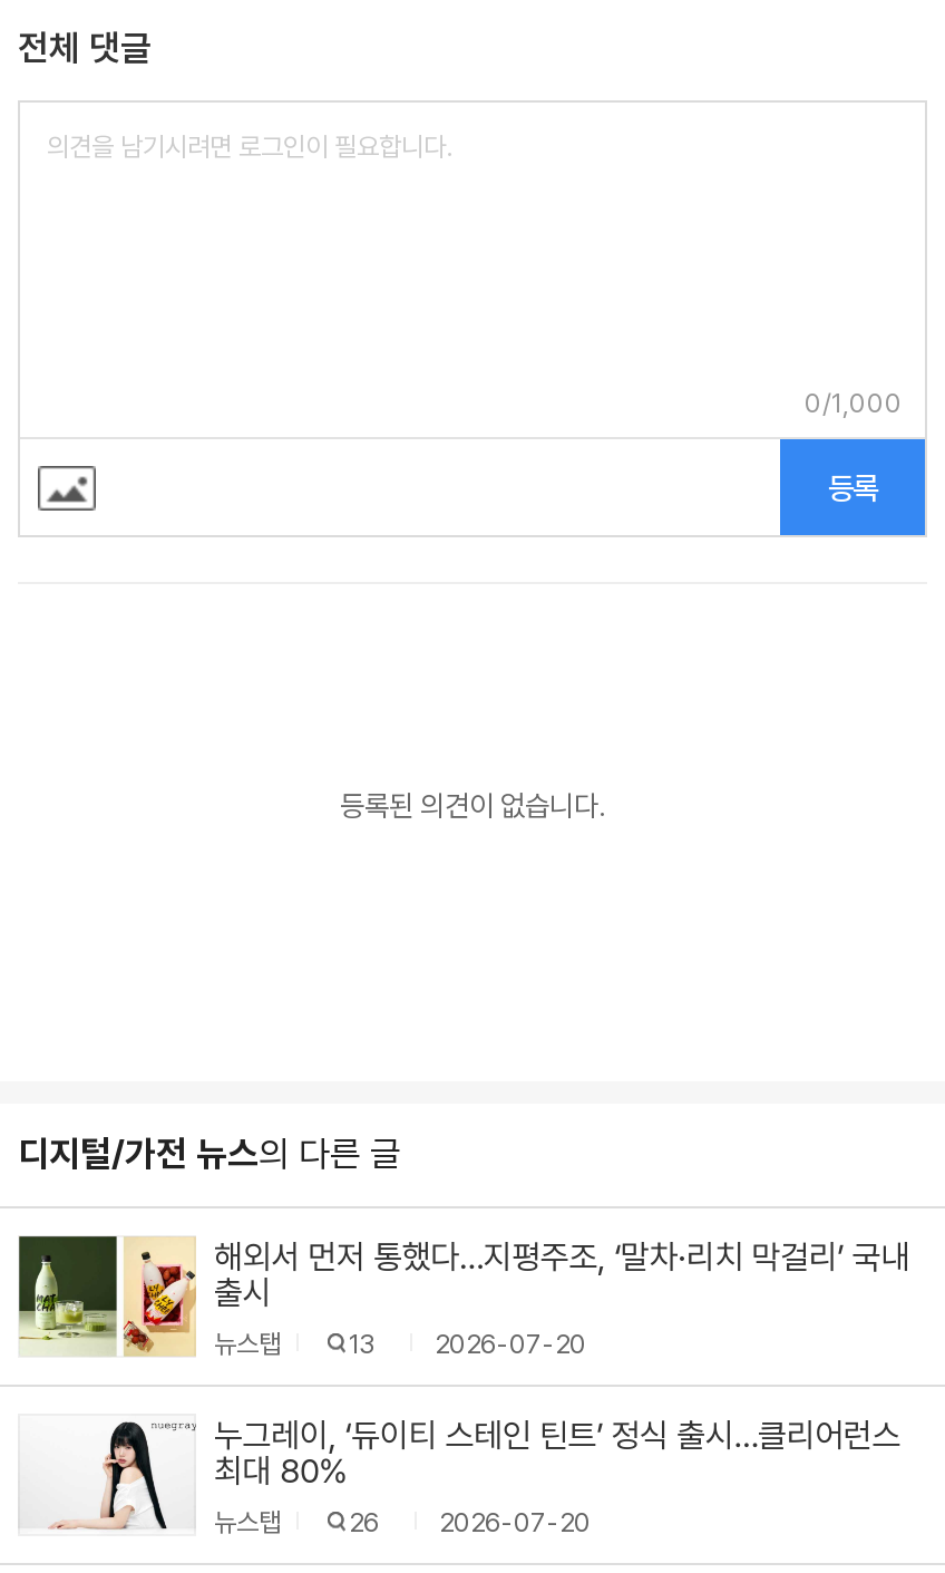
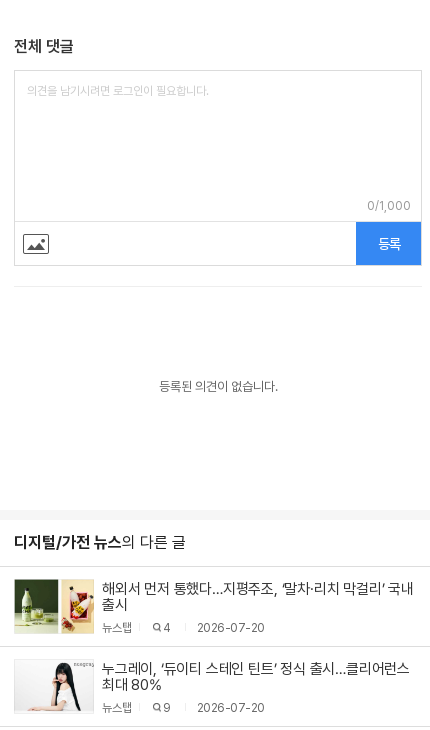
- 13 2026-07-20
+ 4 2026-07-20

- 26 2026-07-20
+ 9 2026-07-20
